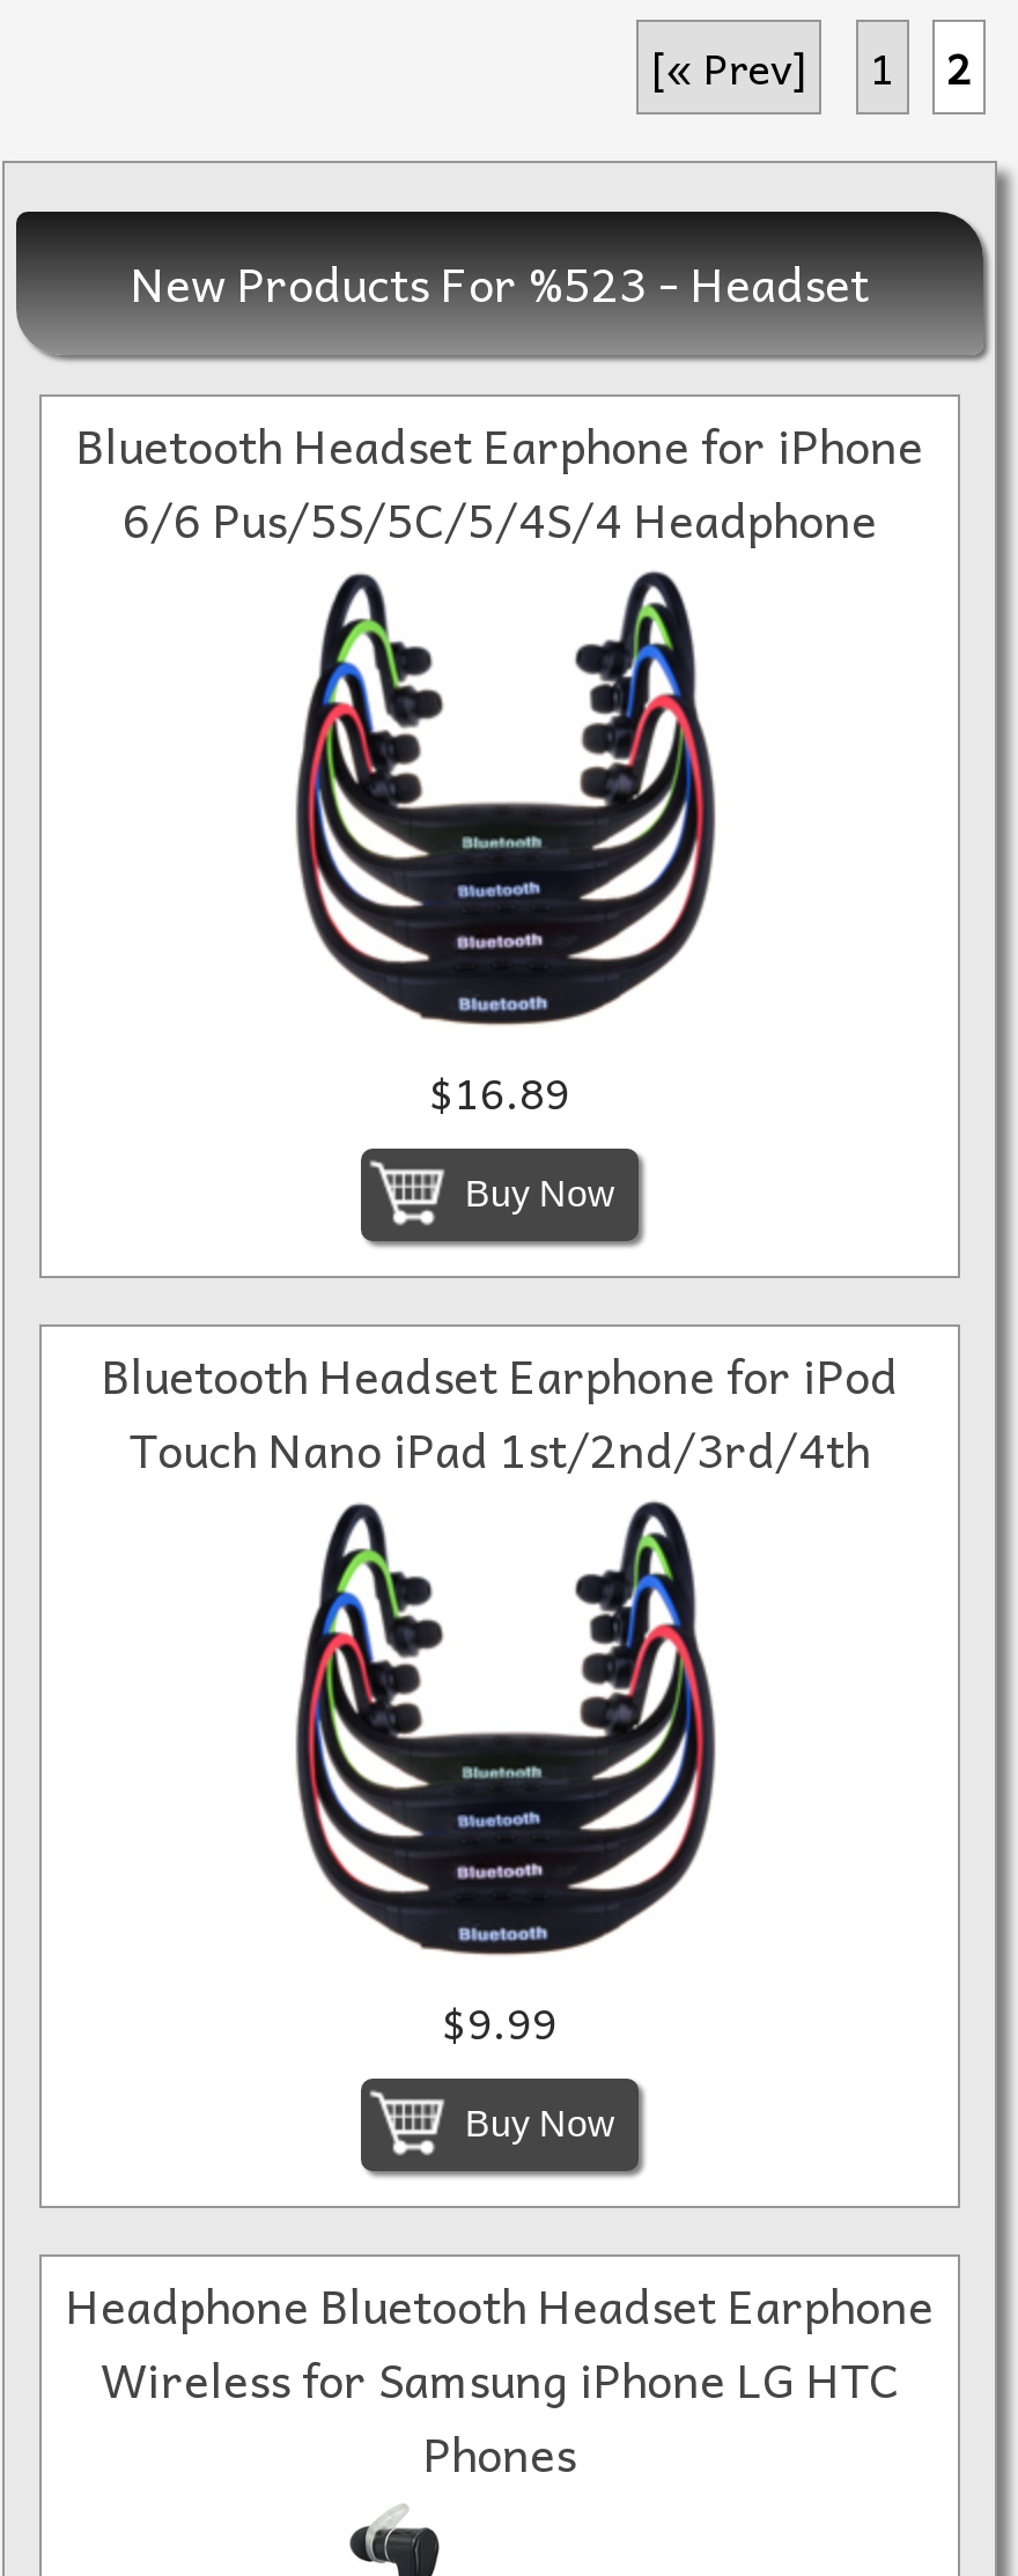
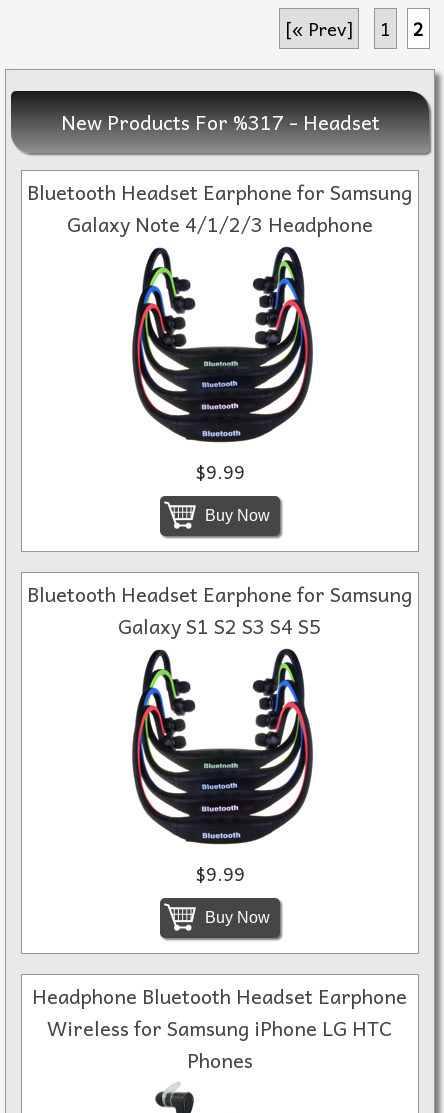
- New Products For %523 - Headset
+ New Products For %317 - Headset

- Bluetooth Headset Earphone for iPhone
- 6/6 Pus/5S/5C/5/4S/4 Headphone
+ Bluetooth Headset Earphone for Samsung
+ Galaxy Note 4/1/2/3 Headphone

- $16.89
+ $9.99

- Bluetooth Headset Earphone for iPod
- Touch Nano iPad 1st/2nd/3rd/4th
+ Bluetooth Headset Earphone for Samsung
+ Galaxy S1 S2 S3 S4 S5
